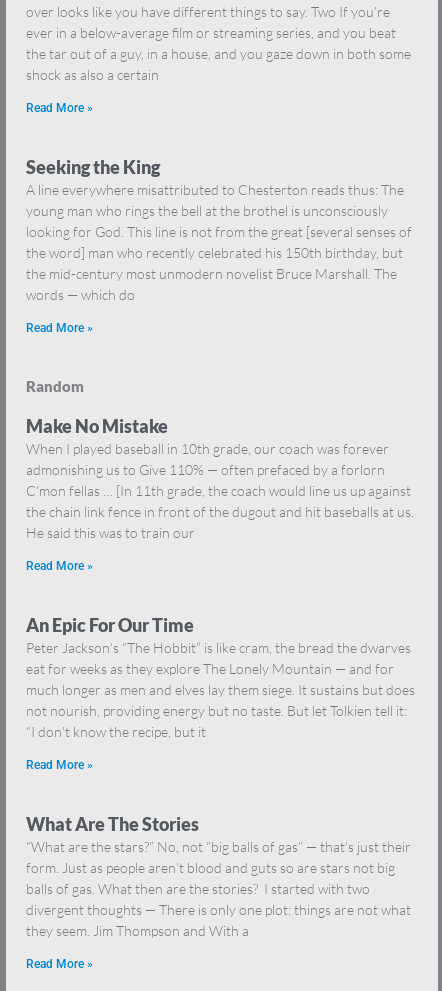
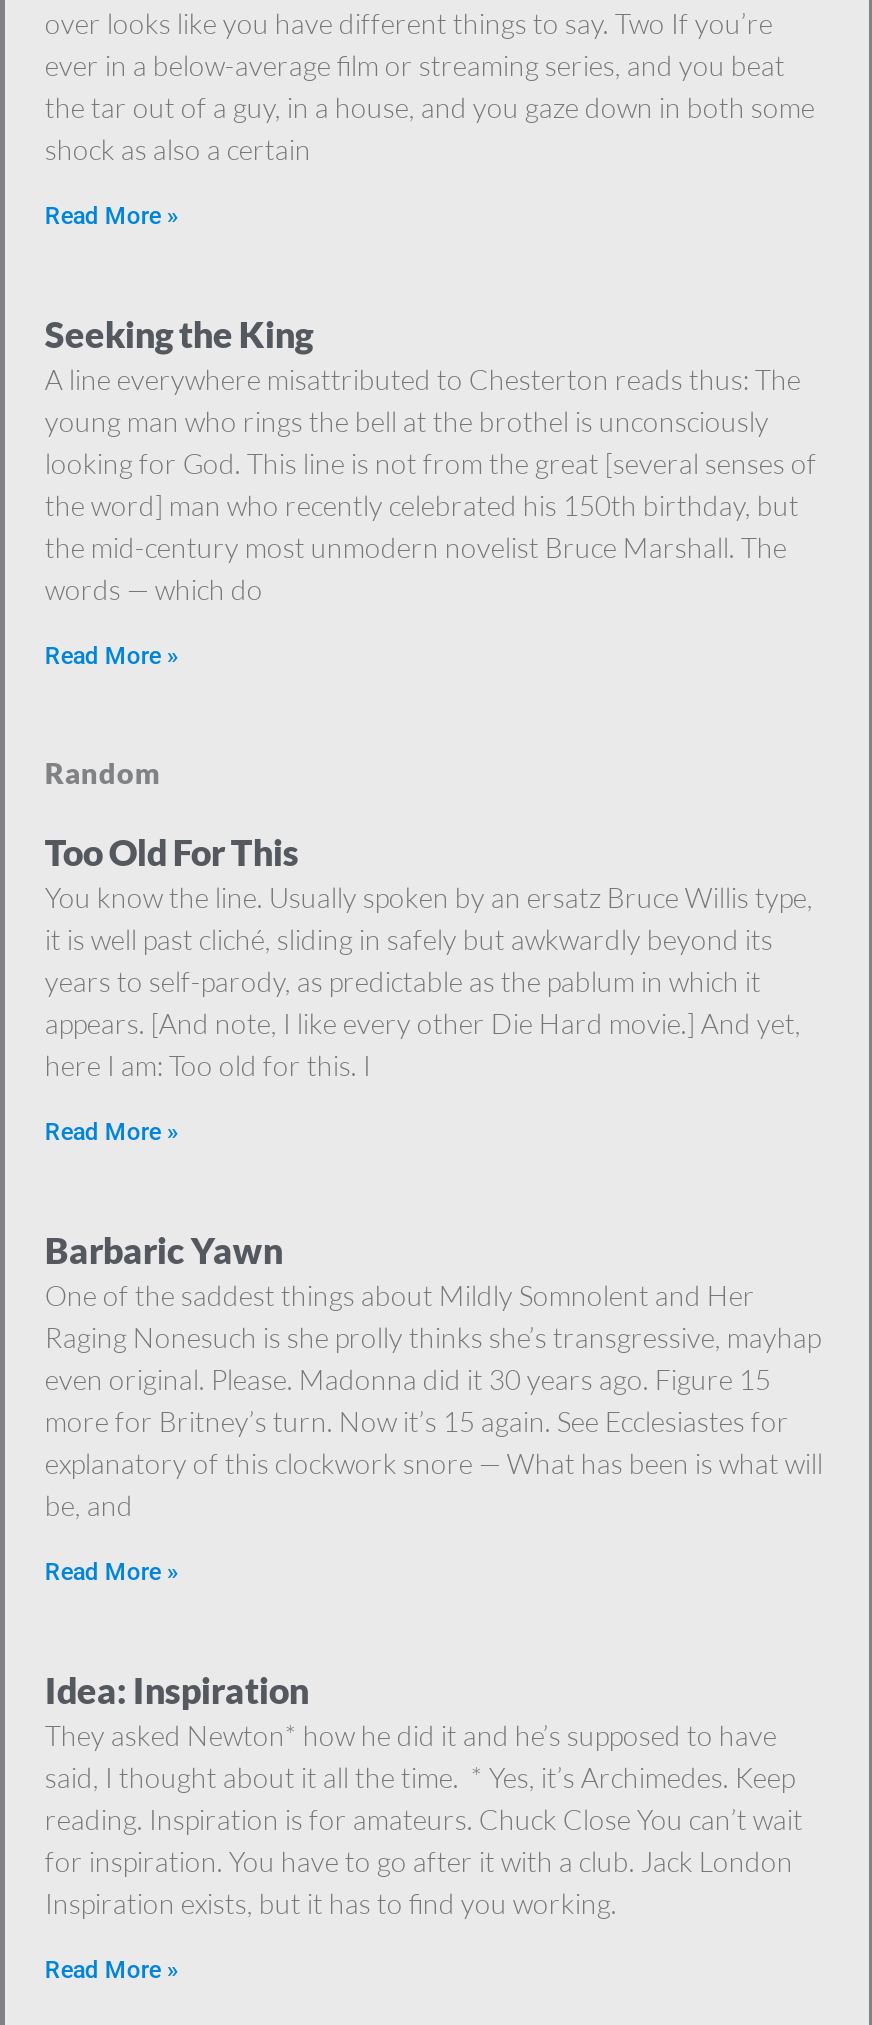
- Make No Mistake
- When I played baseball in 10th grade, our coach was forever
- admonishing us to Give 110% — often prefaced by a forlorn
- C’mon fellas … [In 11th grade, the coach would line us up against
- the chain link fence in front of the dugout and hit baseballs at us.
- He said this was to train our
+ Too Old For This
+ You know the line. Usually spoken by an ersatz Bruce Willis type,
+ it is well past cliché, sliding in safely but awkwardly beyond its
+ years to self-parody, as predictable as the pablum in which it
+ appears. [And note, I like every other Die Hard movie.] And yet,
+ here I am: Too old for this. I

- An Epic For Our Time
- Peter Jackson’s “The Hobbit” is like cram, the bread the dwarves
- eat for weeks as they explore The Lonely Mountain — and for
- much longer as men and elves lay them siege. It sustains but does
- not nourish, providing energy but no taste. But let Tolkien tell it:
- “I don’t know the recipe, but it
+ Barbaric Yawn
+ One of the saddest things about Mildly Somnolent and Her
+ Raging Nonesuch is she prolly thinks she’s transgressive, mayhap
+ even original. Please. Madonna did it 30 years ago. Figure 15
+ more for Britney’s turn. Now it’s 15 again. See Ecclesiastes for
+ explanatory of this clockwork snore — What has been is what will
+ be, and

- What Are The Stories
- “What are the stars?” No, not “big balls of gas” — that’s just their
- form. Just as people aren’t blood and guts so are stars not big
- balls of gas. What then are the stories? I started with two
- divergent thoughts — There is only one plot: things are not what
- they seem. Jim Thompson and With a
+ Idea: Inspiration
+ They asked Newton* how he did it and he’s supposed to have
+ said, I thought about it all the time. * Yes, it’s Archimedes. Keep
+ reading. Inspiration is for amateurs. Chuck Close You can’t wait
+ for inspiration. You have to go after it with a club. Jack London
+ Inspiration exists, but it has to find you working.
